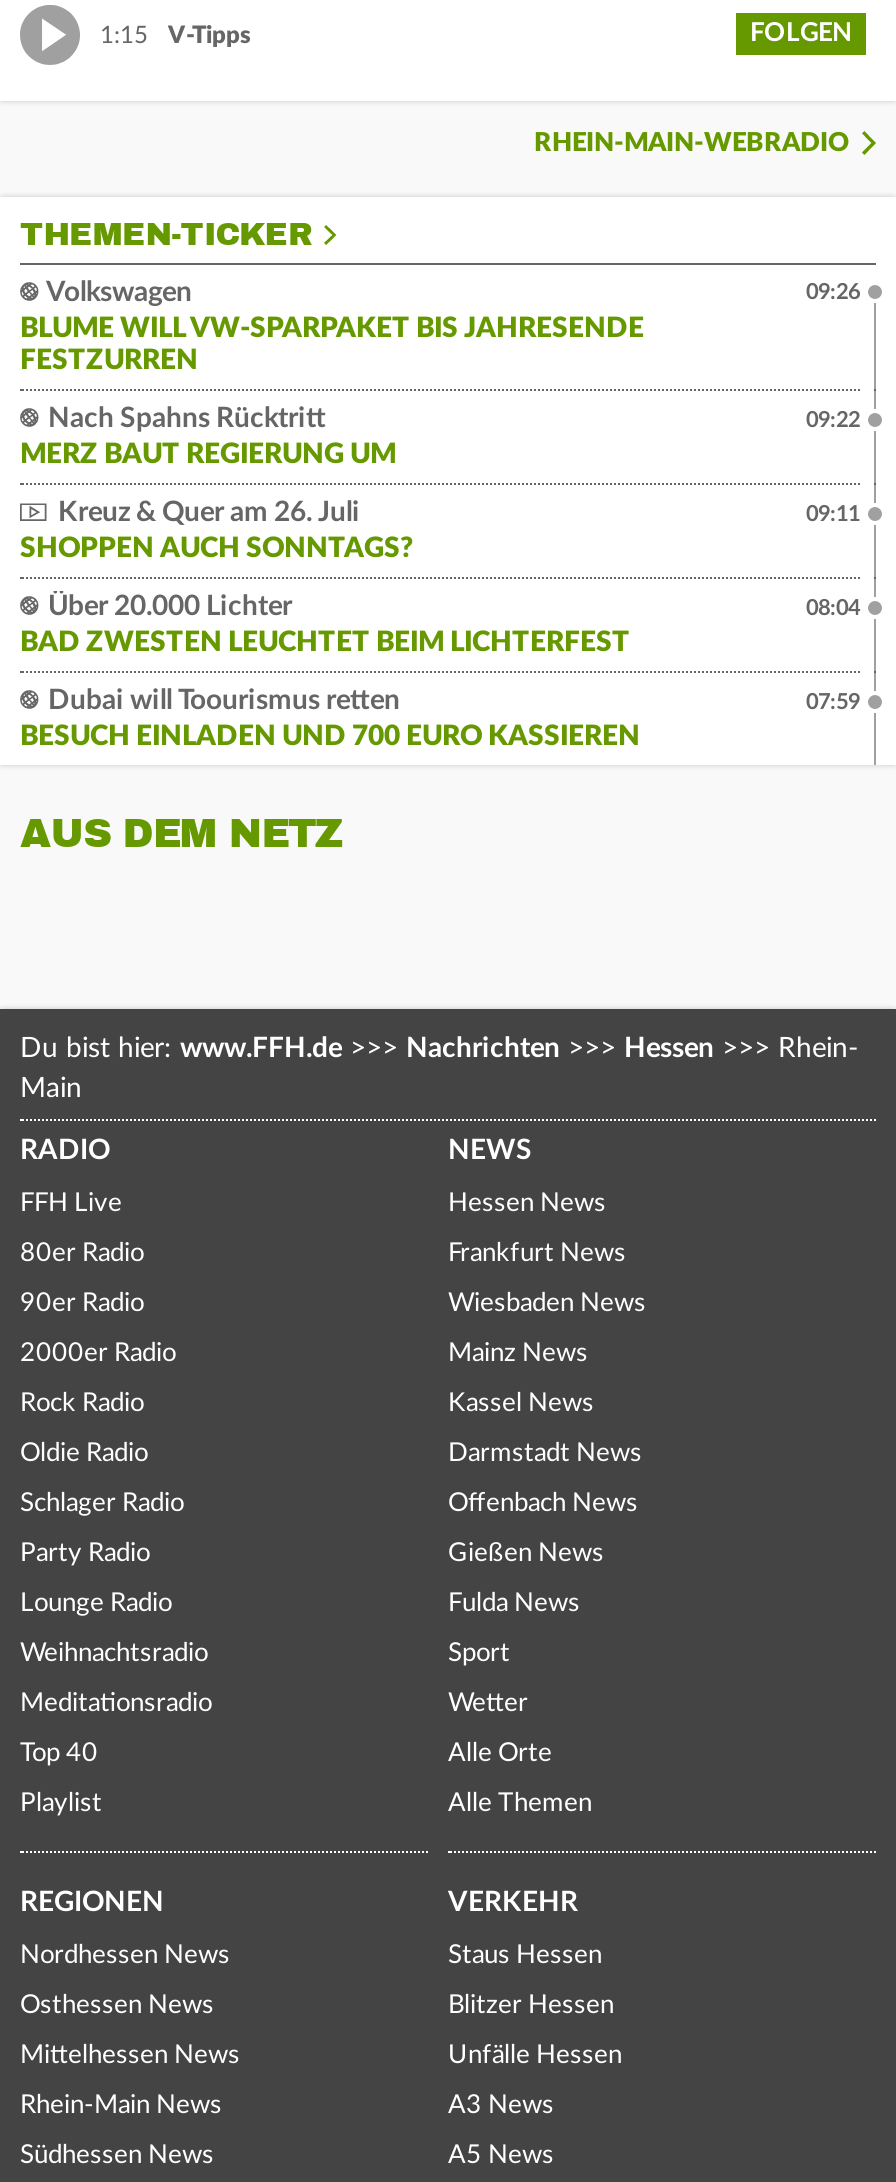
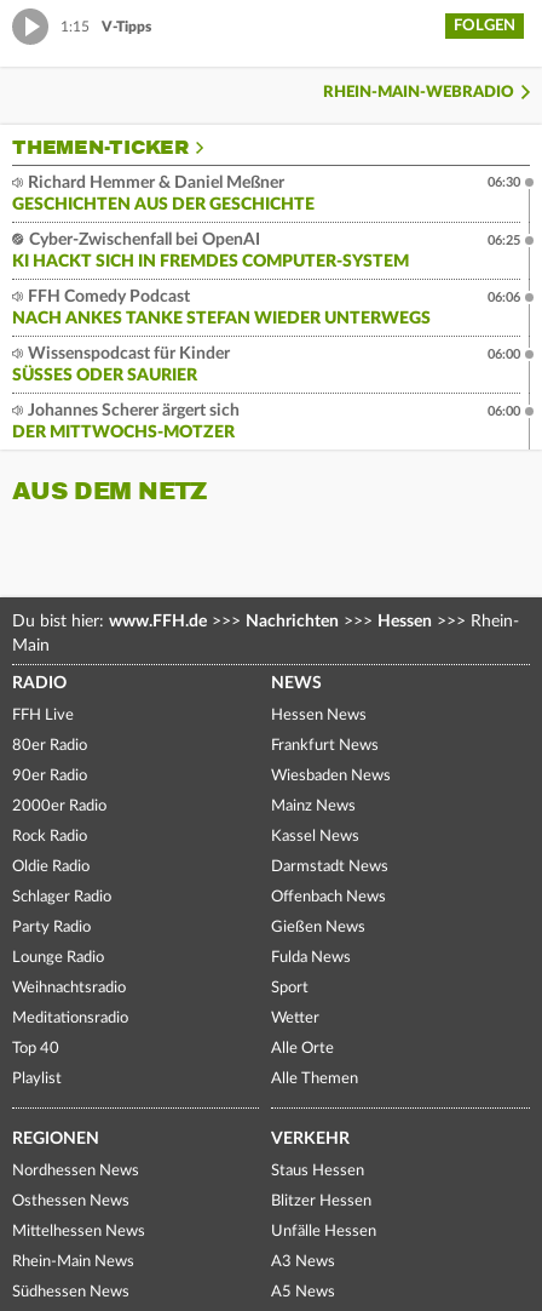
- Volkswagen
- BLUME WILL VW-SPARPAKET BIS JAHRESENDE
- FESTZURREN
+ Richard Hemmer & Daniel Meßner
+ GESCHICHTEN AUS DER GESCHICHTE

- 09:26
+ 06:30

- Nach Spahns Rücktritt
- MERZ BAUT REGIERUNG UM
+ Cyber-Zwischenfall bei OpenAI
+ KI HACKT SICH IN FREMDES COMPUTER-SYSTEM

- 09:22
+ 06:25

- Kreuz & Quer am 26. Juli
- SHOPPEN AUCH SONNTAGS?
+ FFH Comedy Podcast
+ NACH ANKES TANKE STEFAN WIEDER UNTERWEGS

- 09:11
+ 06:06

- Über 20.000 Lichter
- BAD ZWESTEN LEUCHTET BEIM LICHTERFEST
+ Wissenspodcast für Kinder
+ SÜSSES ODER SAURIER

- 08:04
+ 06:00

- Dubai will Toourismus retten
- BESUCH EINLADEN UND 700 EURO KASSIEREN
+ Johannes Scherer ärgert sich
+ DER MITTWOCHS-MOTZER

- 07:59
+ 06:00
